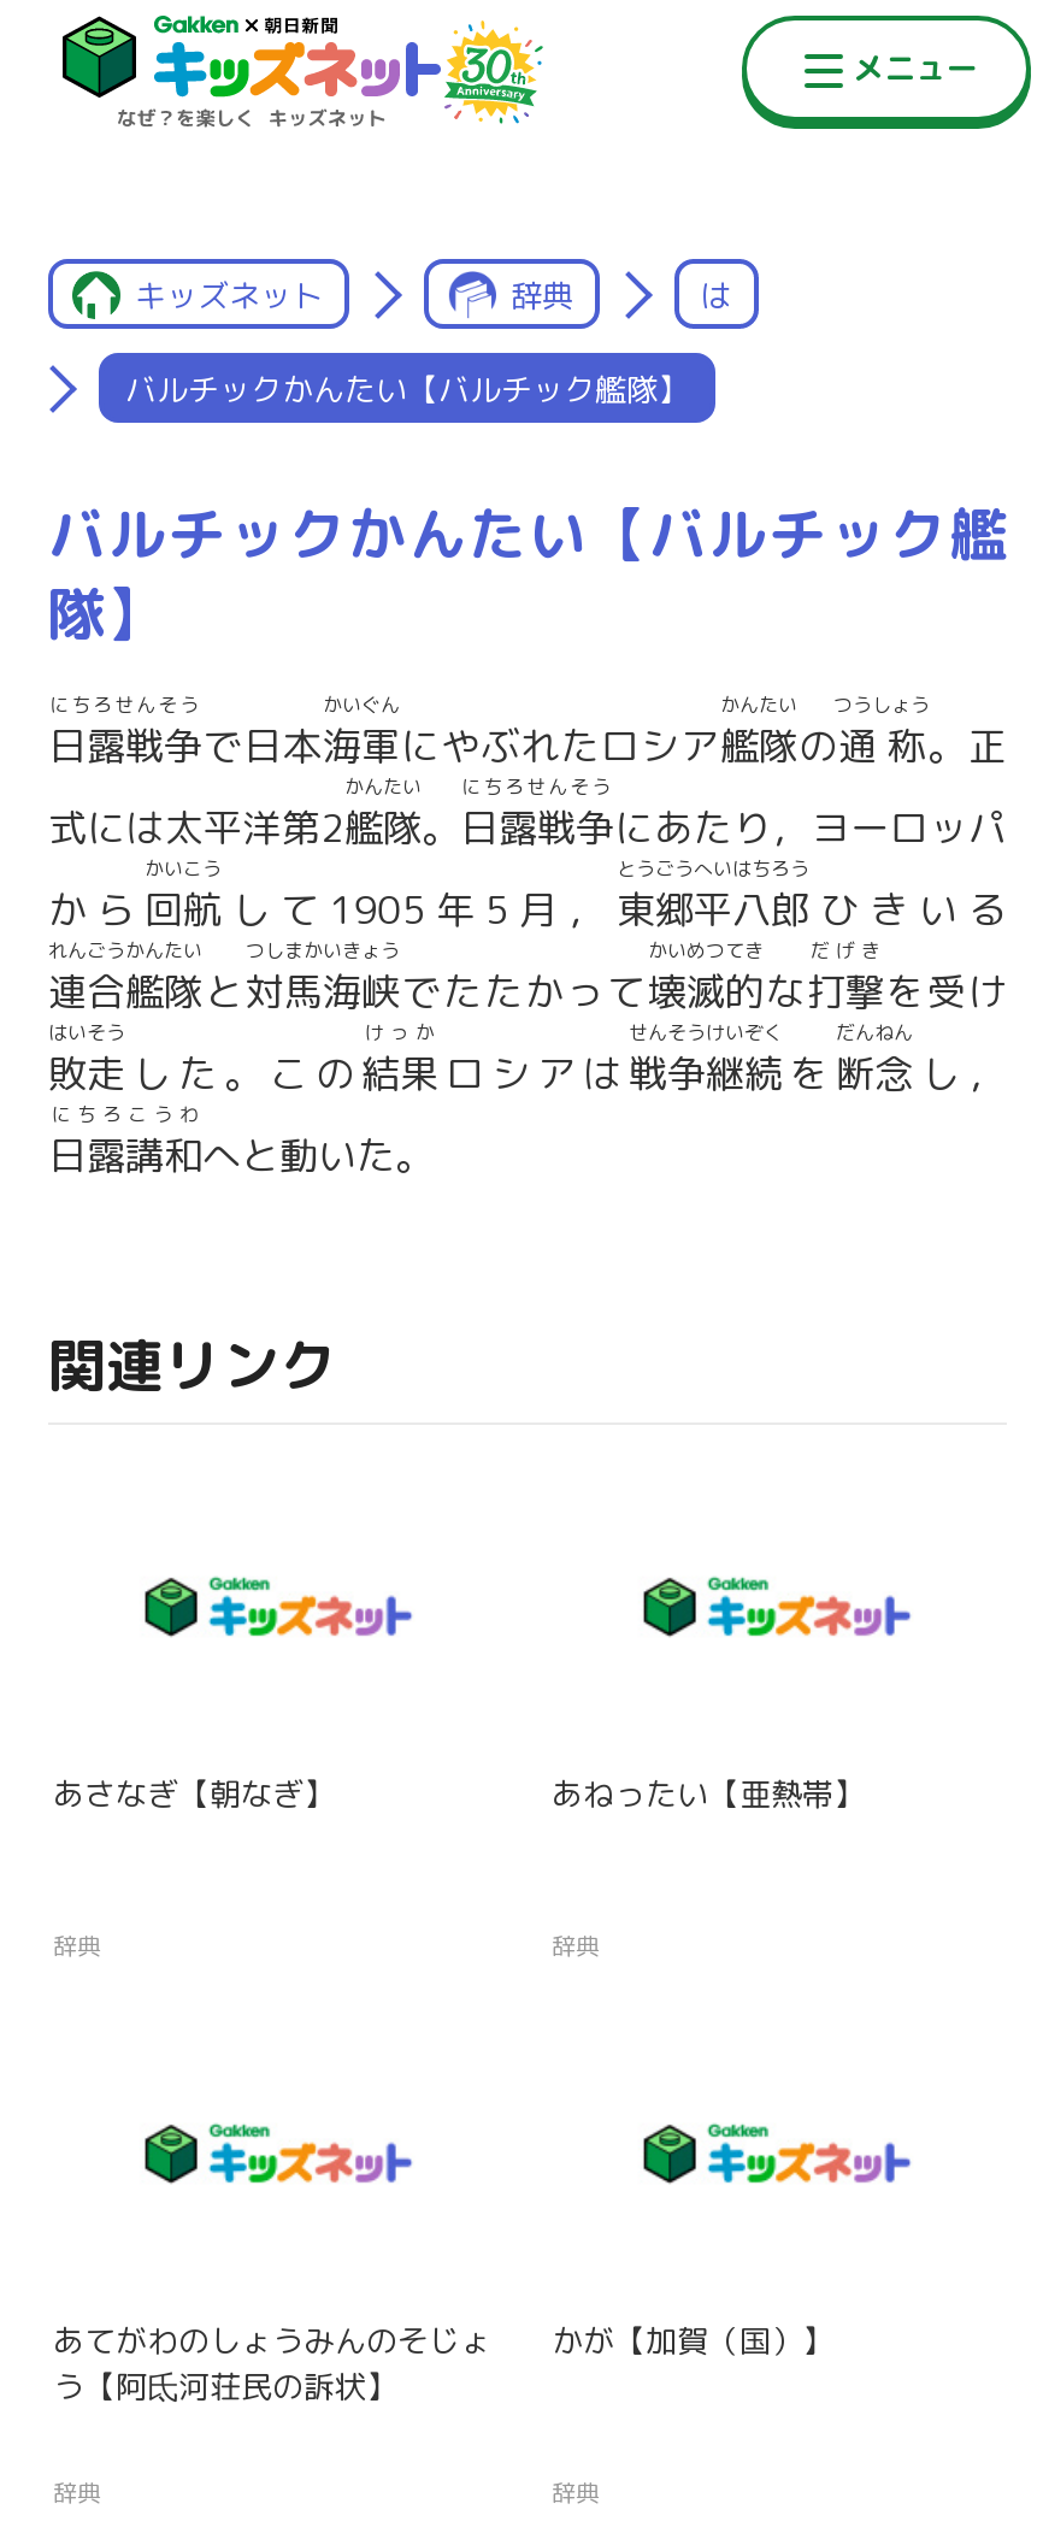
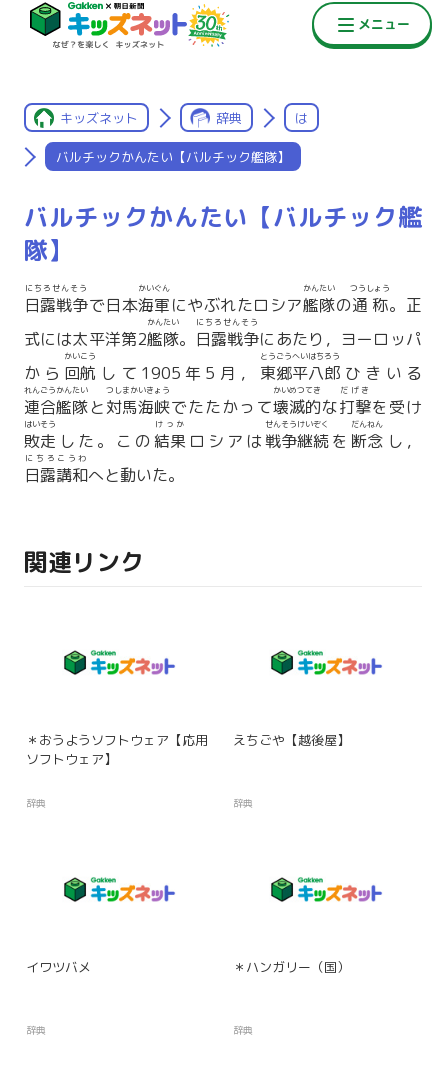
- あさなぎ【朝なぎ】
+ ＊おうようソフトウェア【応用
+ ソフトウェア】

- あねったい【亜熱帯】
+ えちごや【越後屋】

- あてがわのしょうみんのそじょ
- う【阿氐河荘民の訴状】
+ イワツバメ

- かが【加賀（国）】
+ ＊ハンガリー（国）
